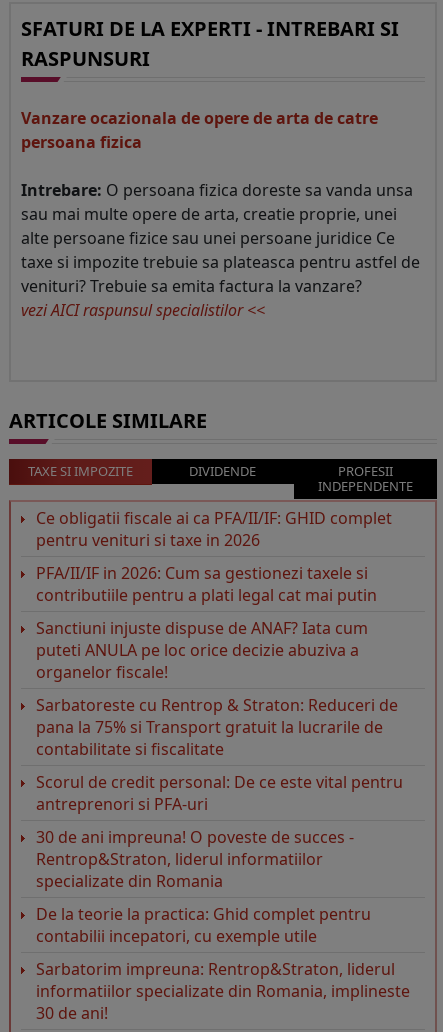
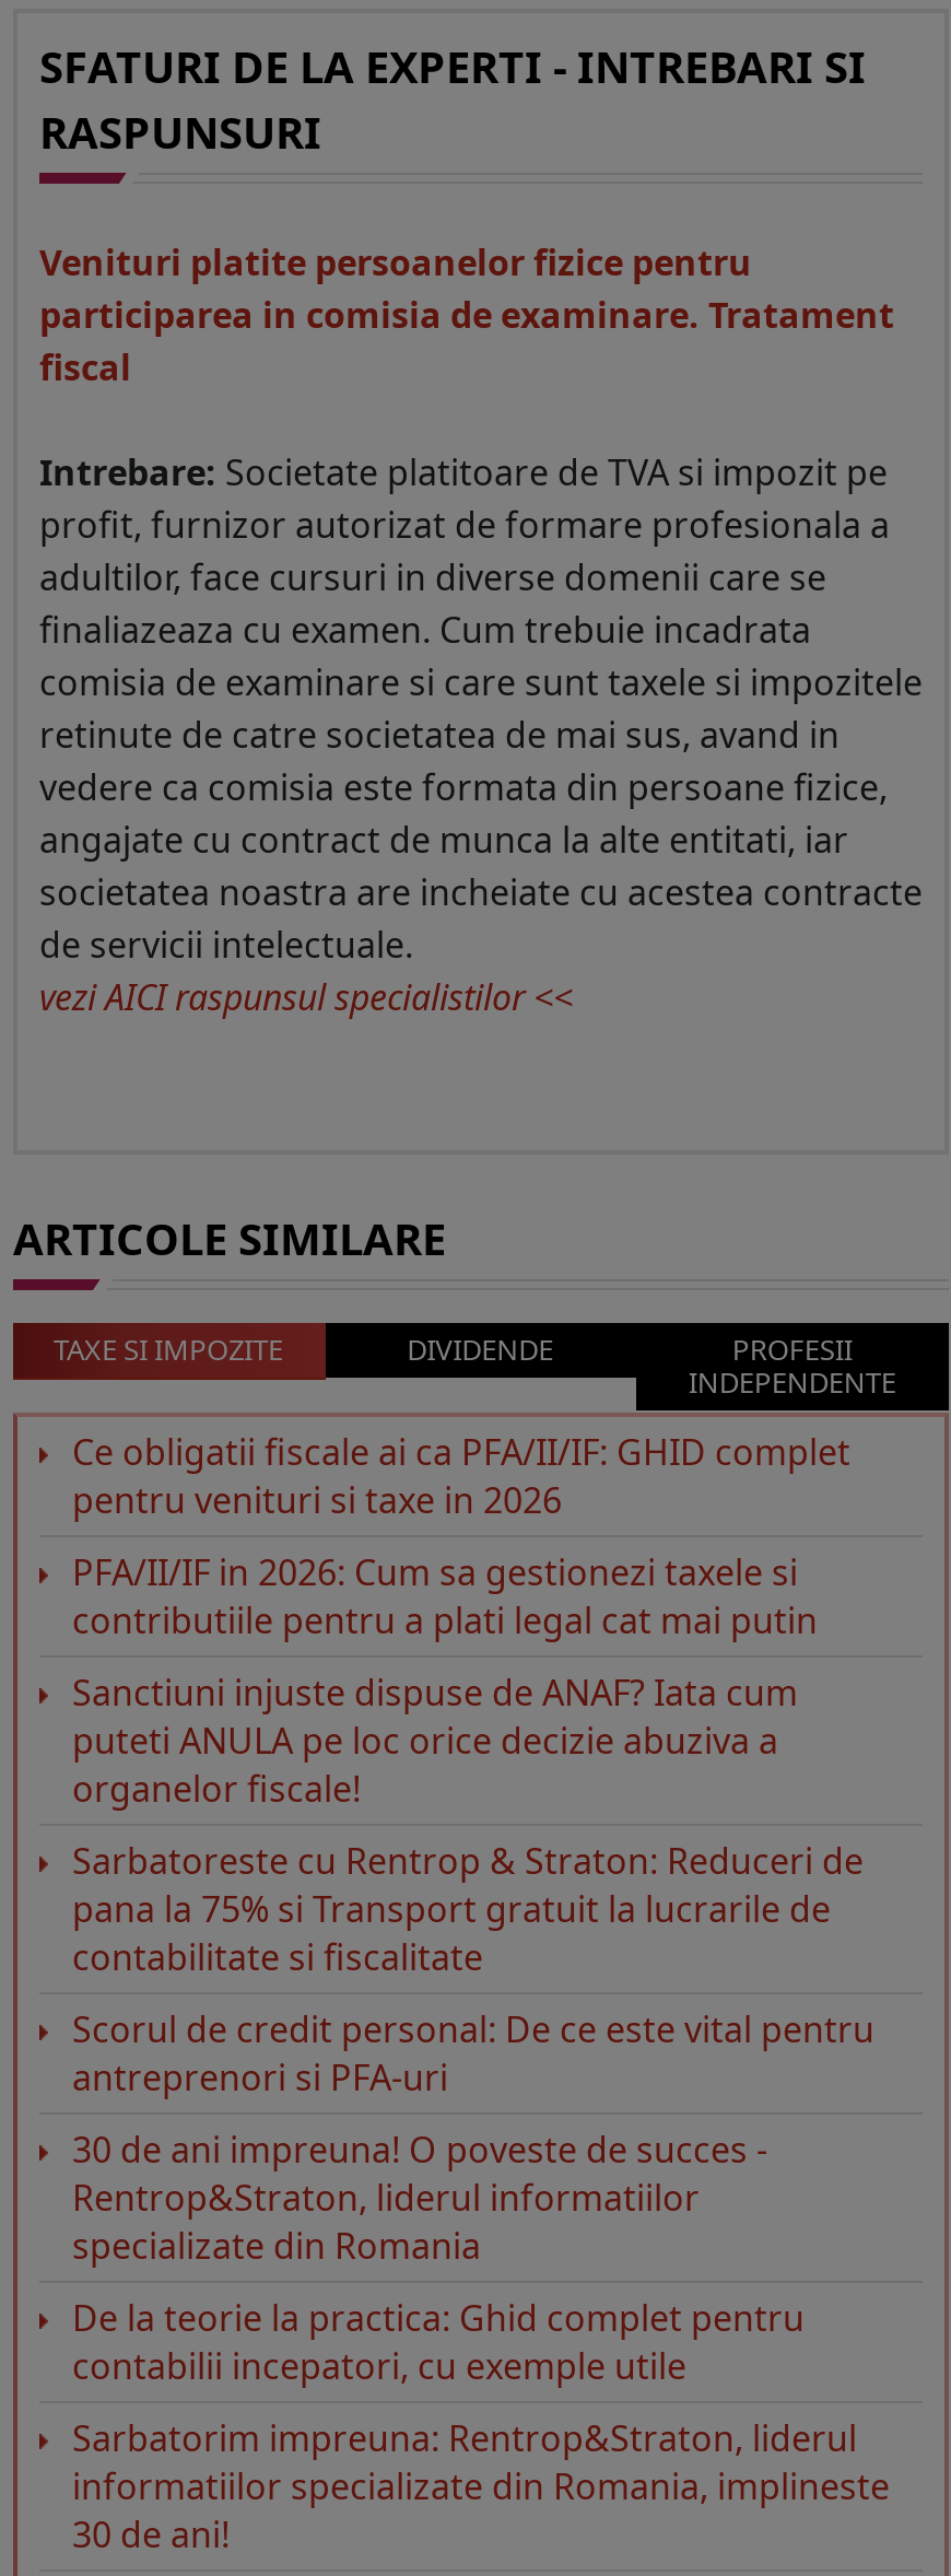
- Vanzare ocazionala de opere de arta de catre
- persoana fizica
+ Venituri platite persoanelor fizice pentru
+ participarea in comisia de examinare. Tratament
+ fiscal

- Intrebare: O persoana fizica doreste sa vanda unsa
- sau mai multe opere de arta, creatie proprie, unei
- alte persoane fizice sau unei persoane juridice Ce
- taxe si impozite trebuie sa plateasca pentru astfel de
- venituri? Trebuie sa emita factura la vanzare?
+ Intrebare: Societate platitoare de TVA si impozit pe
+ profit, furnizor autorizat de formare profesionala a
+ adultilor, face cursuri in diverse domenii care se
+ finaliazeaza cu examen. Cum trebuie incadrata
+ comisia de examinare si care sunt taxele si impozitele
+ retinute de catre societatea de mai sus, avand in
+ vedere ca comisia este formata din persoane fizice,
+ angajate cu contract de munca la alte entitati, iar
+ societatea noastra are incheiate cu acestea contracte
+ de servicii intelectuale.
